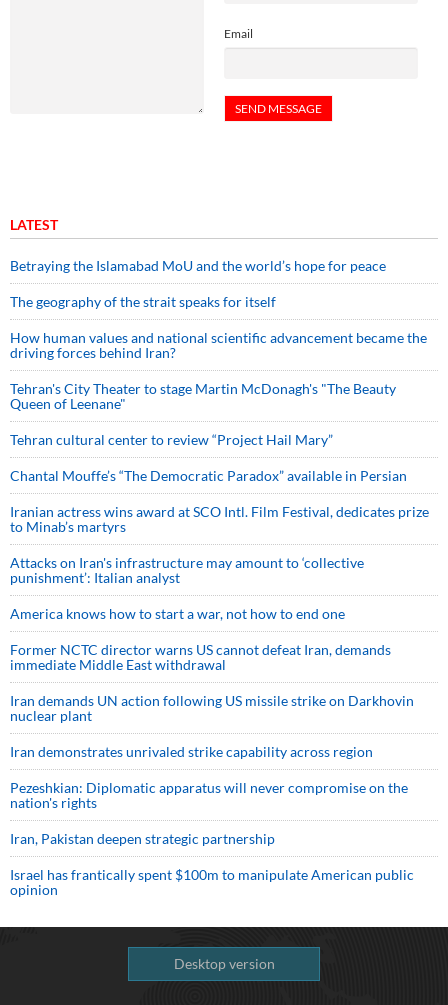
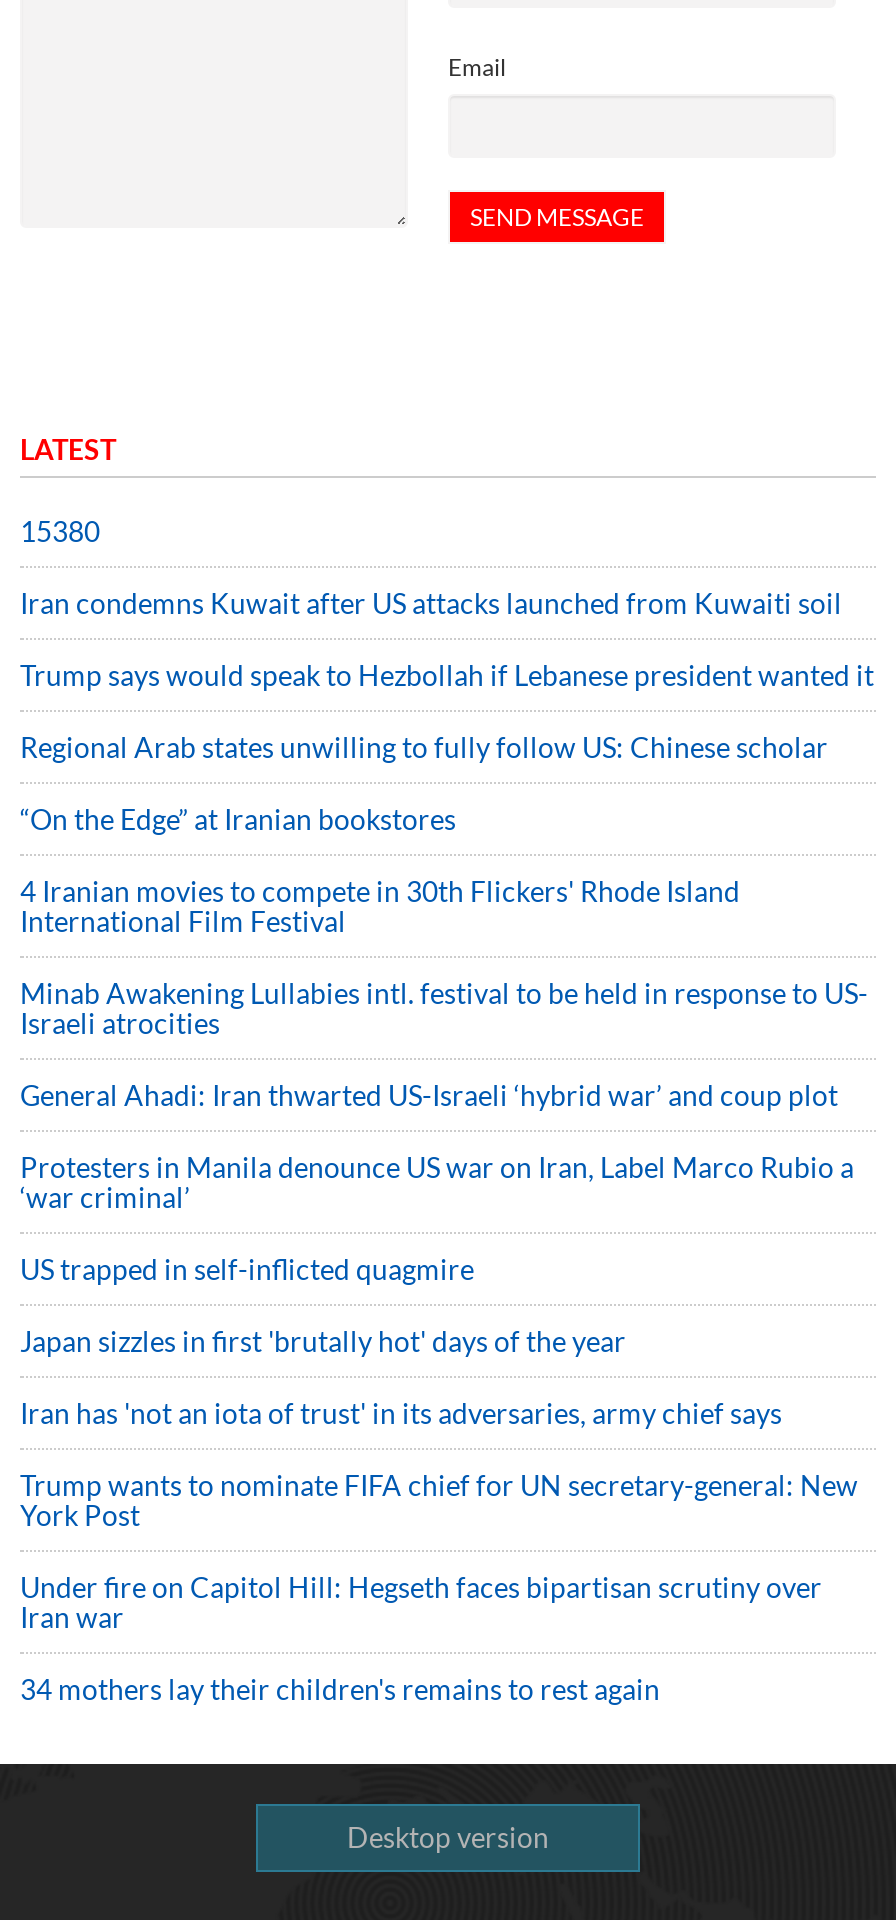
- Betraying the Islamabad MoU and the world’s hope for peace
+ 15380

- The geography of the strait speaks for itself
+ Iran condemns Kuwait after US attacks launched from Kuwaiti soil

- How human values and national scientific advancement became the
- driving forces behind Iran?
+ Trump says would speak to Hezbollah if Lebanese president wanted it

- Tehran's City Theater to stage Martin McDonagh's "The Beauty
- Queen of Leenane"
+ Regional Arab states unwilling to fully follow US: Chinese scholar

- Tehran cultural center to review “Project Hail Mary”
+ “On the Edge” at Iranian bookstores

- Chantal Mouffe’s “The Democratic Paradox” available in Persian
+ 4 Iranian movies to compete in 30th Flickers' Rhode Island
+ International Film Festival

- Iranian actress wins award at SCO Intl. Film Festival, dedicates prize
- to Minab’s martyrs
+ Minab Awakening Lullabies intl. festival to be held in response to US-
+ Israeli atrocities

- Attacks on Iran's infrastructure may amount to ‘collective
- punishment’: Italian analyst
+ General Ahadi: Iran thwarted US-Israeli ‘hybrid war’ and coup plot

- America knows how to start a war, not how to end one
+ Protesters in Manila denounce US war on Iran, Label Marco Rubio a
+ ‘war criminal’

- Former NCTC director warns US cannot defeat Iran, demands
- immediate Middle East withdrawal
+ US trapped in self-inflicted quagmire

- Iran demands UN action following US missile strike on Darkhovin
- nuclear plant
+ Japan sizzles in first 'brutally hot' days of the year

- Iran demonstrates unrivaled strike capability across region
+ Iran has 'not an iota of trust' in its adversaries, army chief says

- Pezeshkian: Diplomatic apparatus will never compromise on the
- nation's rights
+ Trump wants to nominate FIFA chief for UN secretary-general: New
+ York Post

- Iran, Pakistan deepen strategic partnership
+ Under fire on Capitol Hill: Hegseth faces bipartisan scrutiny over
+ Iran war

- Israel has frantically spent $100m to manipulate American public
- opinion
+ 34 mothers lay their children's remains to rest again
